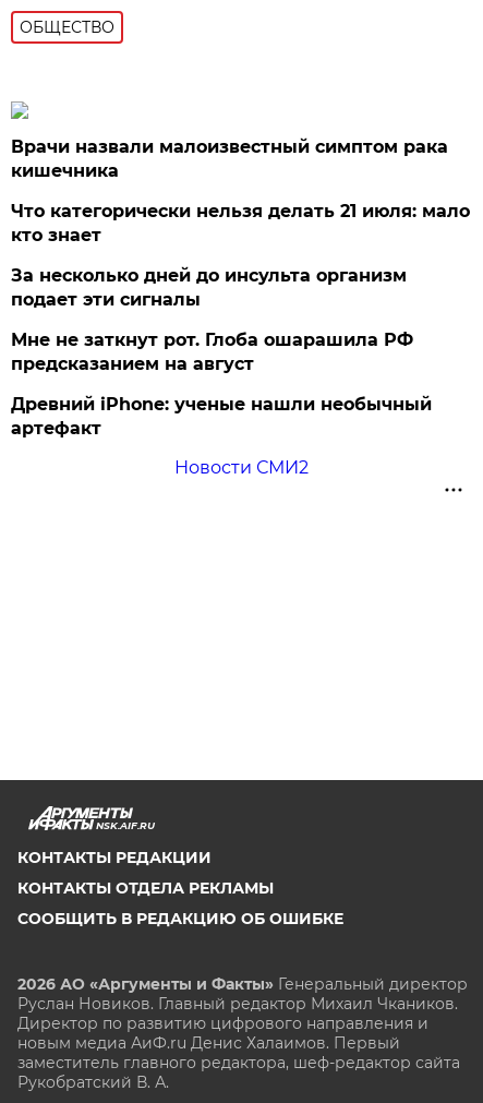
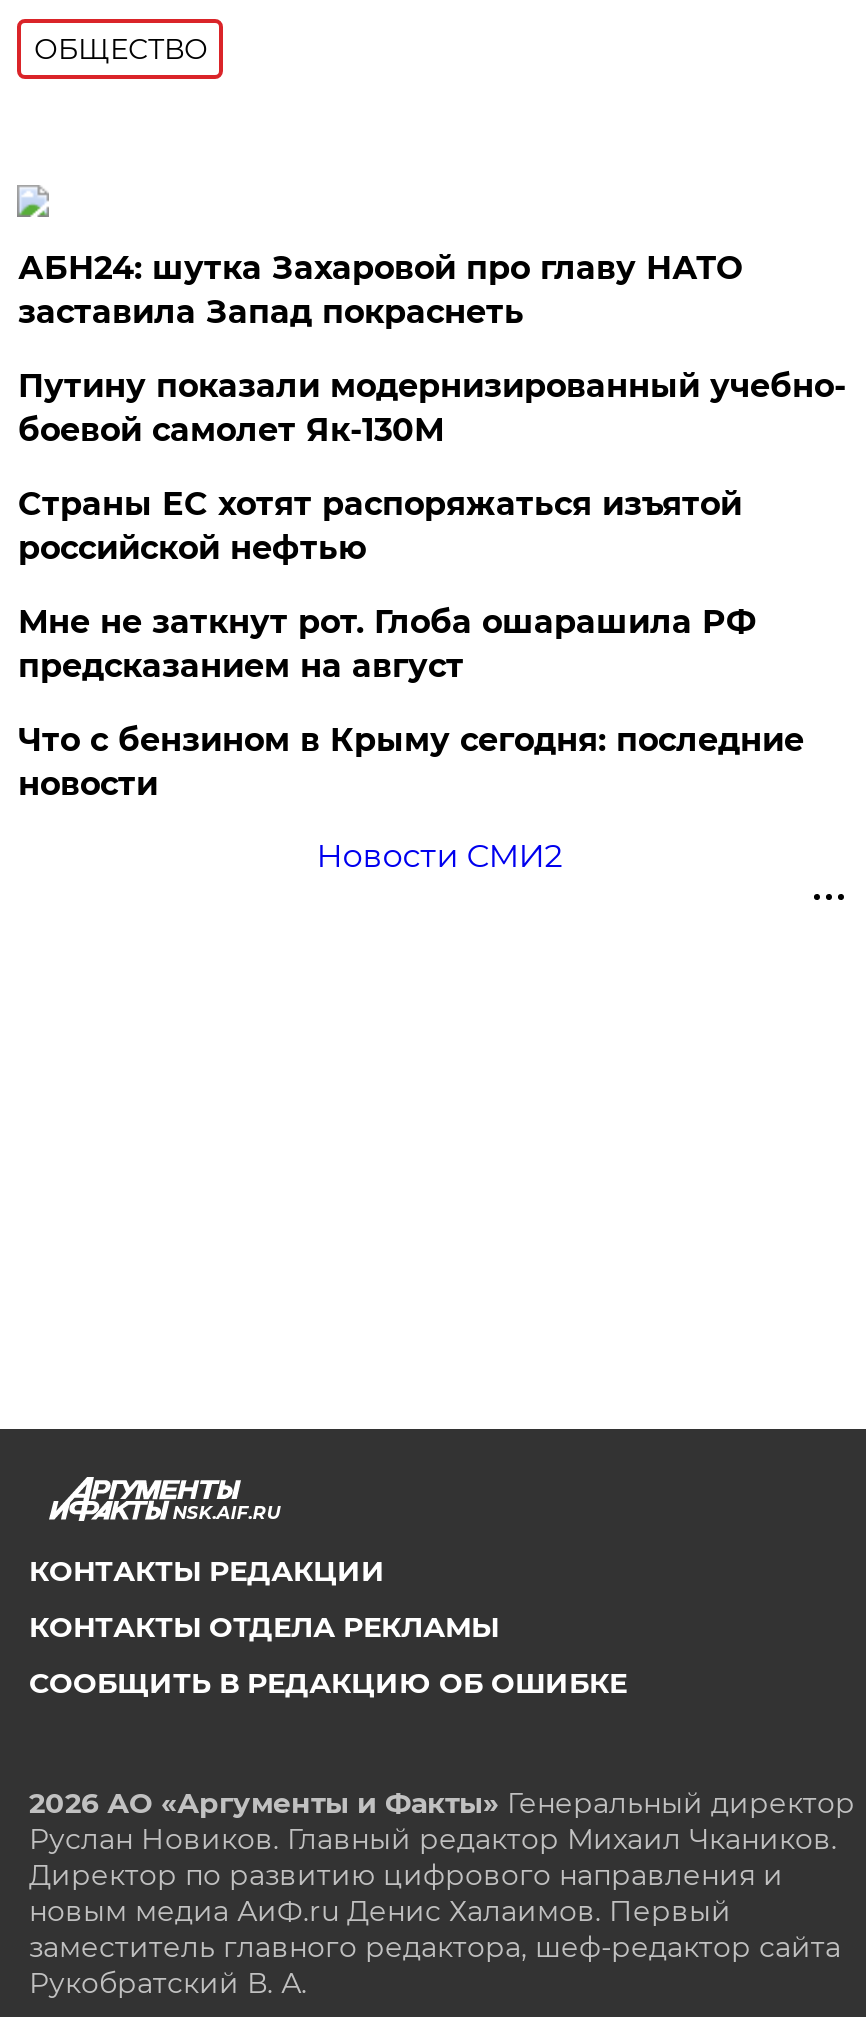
- Врачи назвали малоизвестный симптом рака
- кишечника
+ АБН24: шутка Захаровой про главу НАТО
+ заставила Запад покраснеть

- Что категорически нельзя делать 21 июля: мало
- кто знает
+ Путину показали модернизированный учебно-
+ боевой самолет Як-130М

- За несколько дней до инсульта организм
- подает эти сигналы
+ Страны ЕС хотят распоряжаться изъятой
+ российской нефтью

- Древний iPhone: ученые нашли необычный
- артефакт
+ Что с бензином в Крыму сегодня: последние
+ новости
